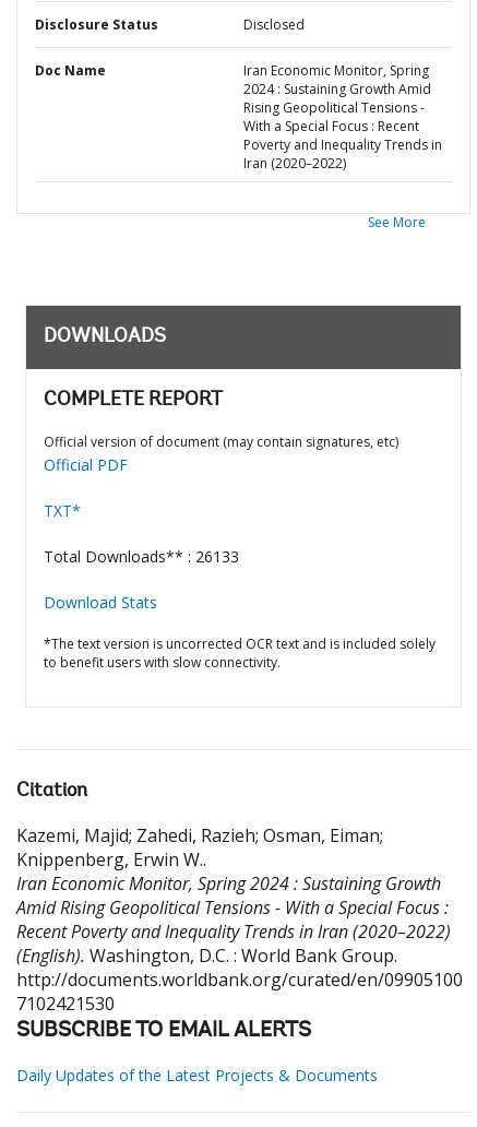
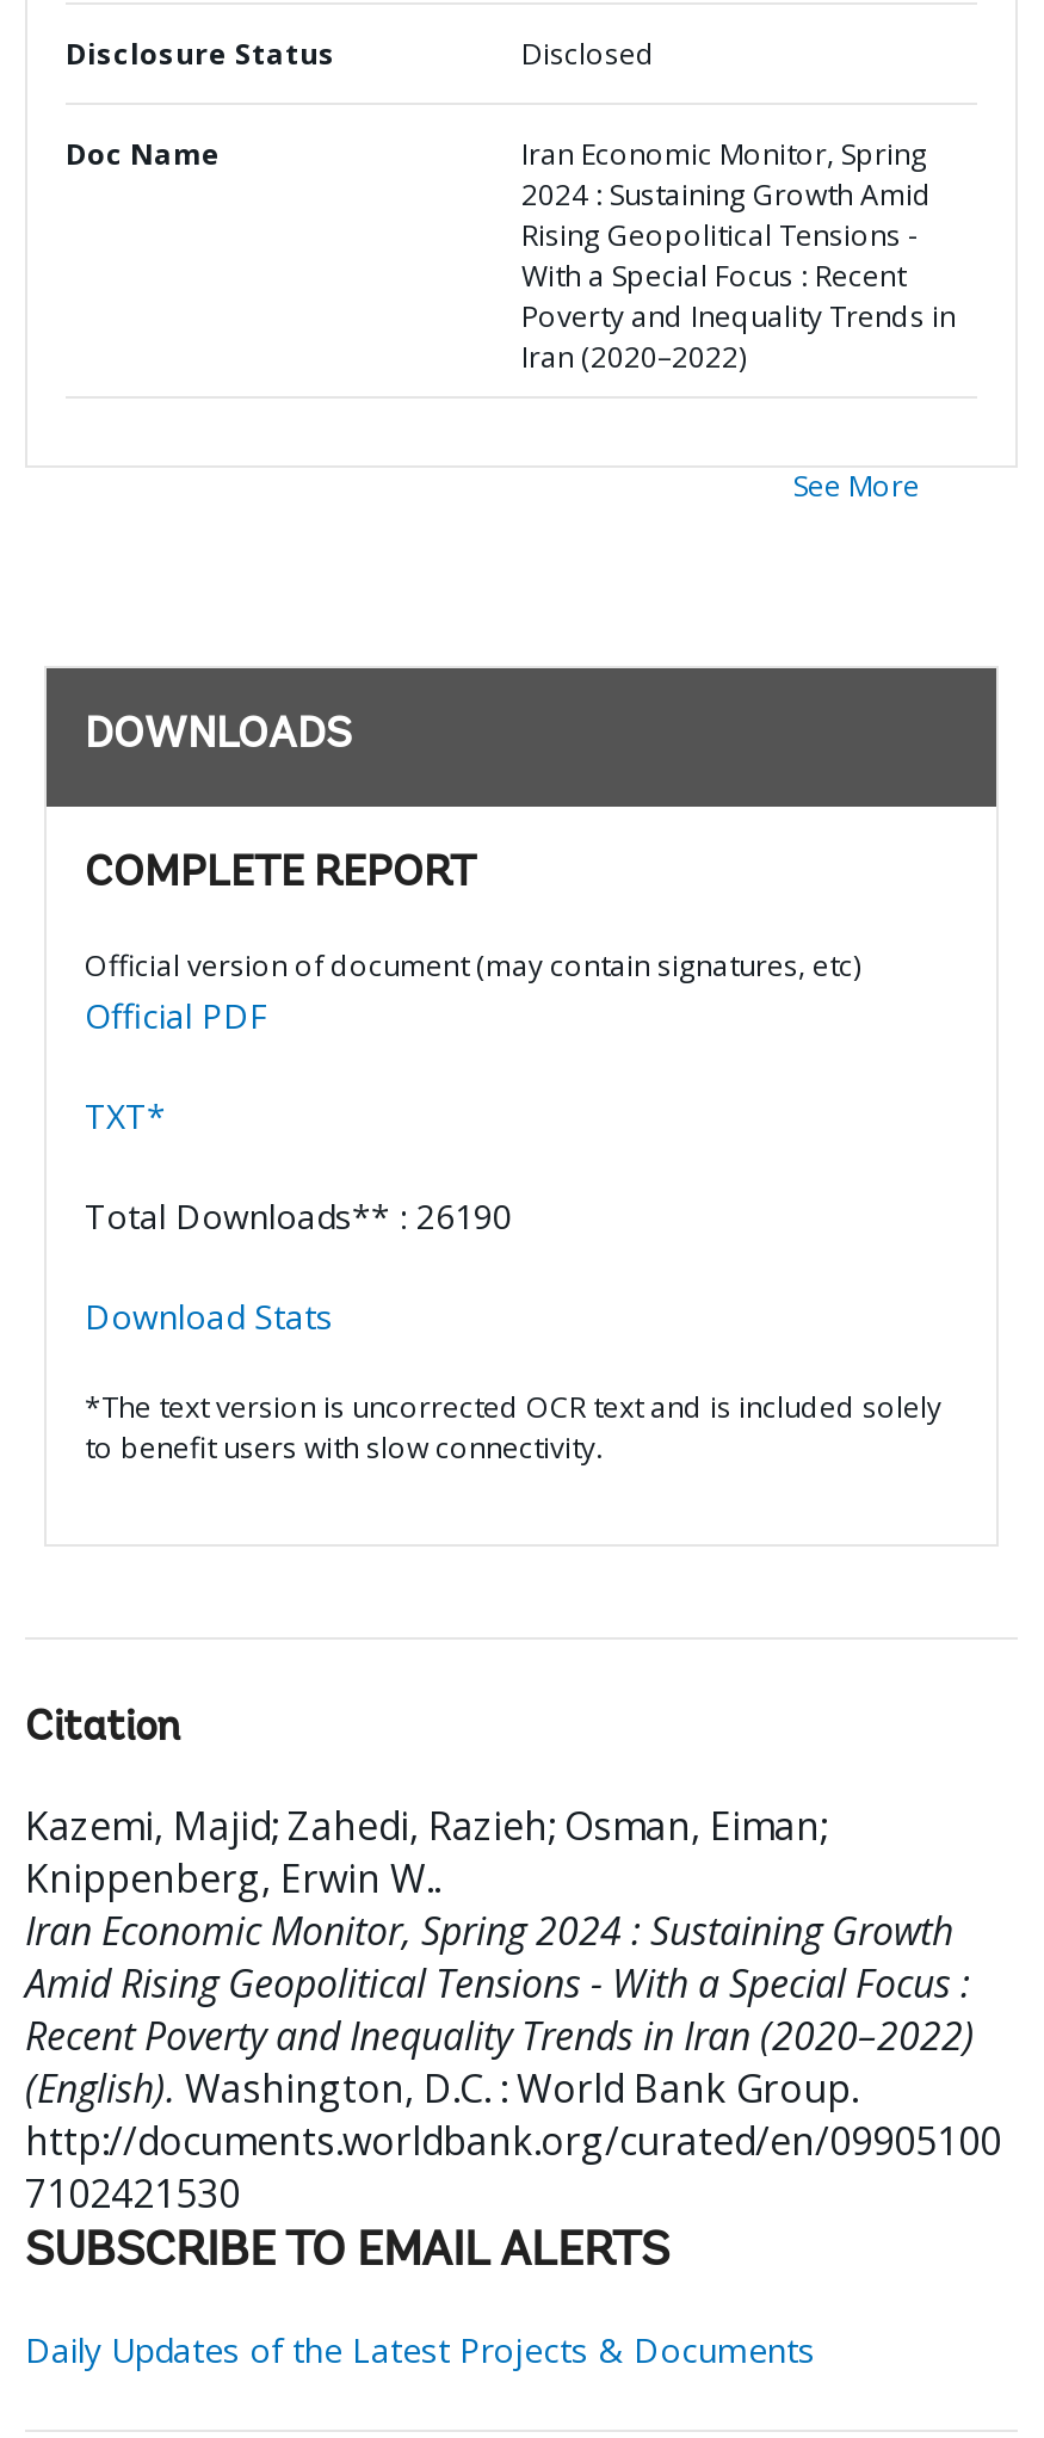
- Total Downloads** : 26133
+ Total Downloads** : 26190
